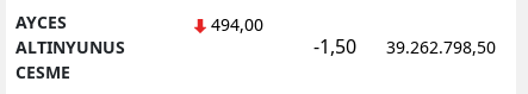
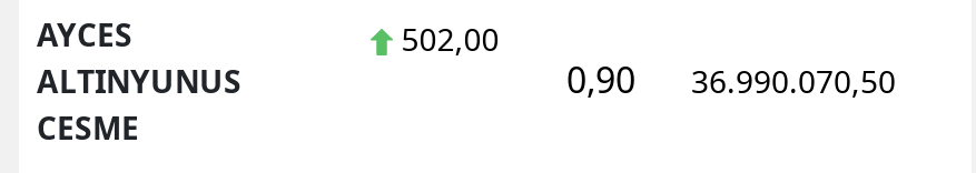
- 494,00
+ 502,00

- -1,50
+ 0,90

- 39.262.798,50
+ 36.990.070,50
